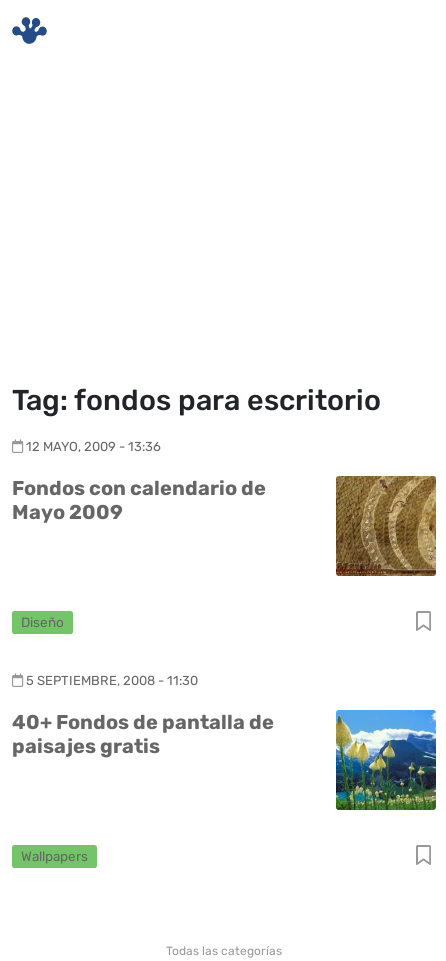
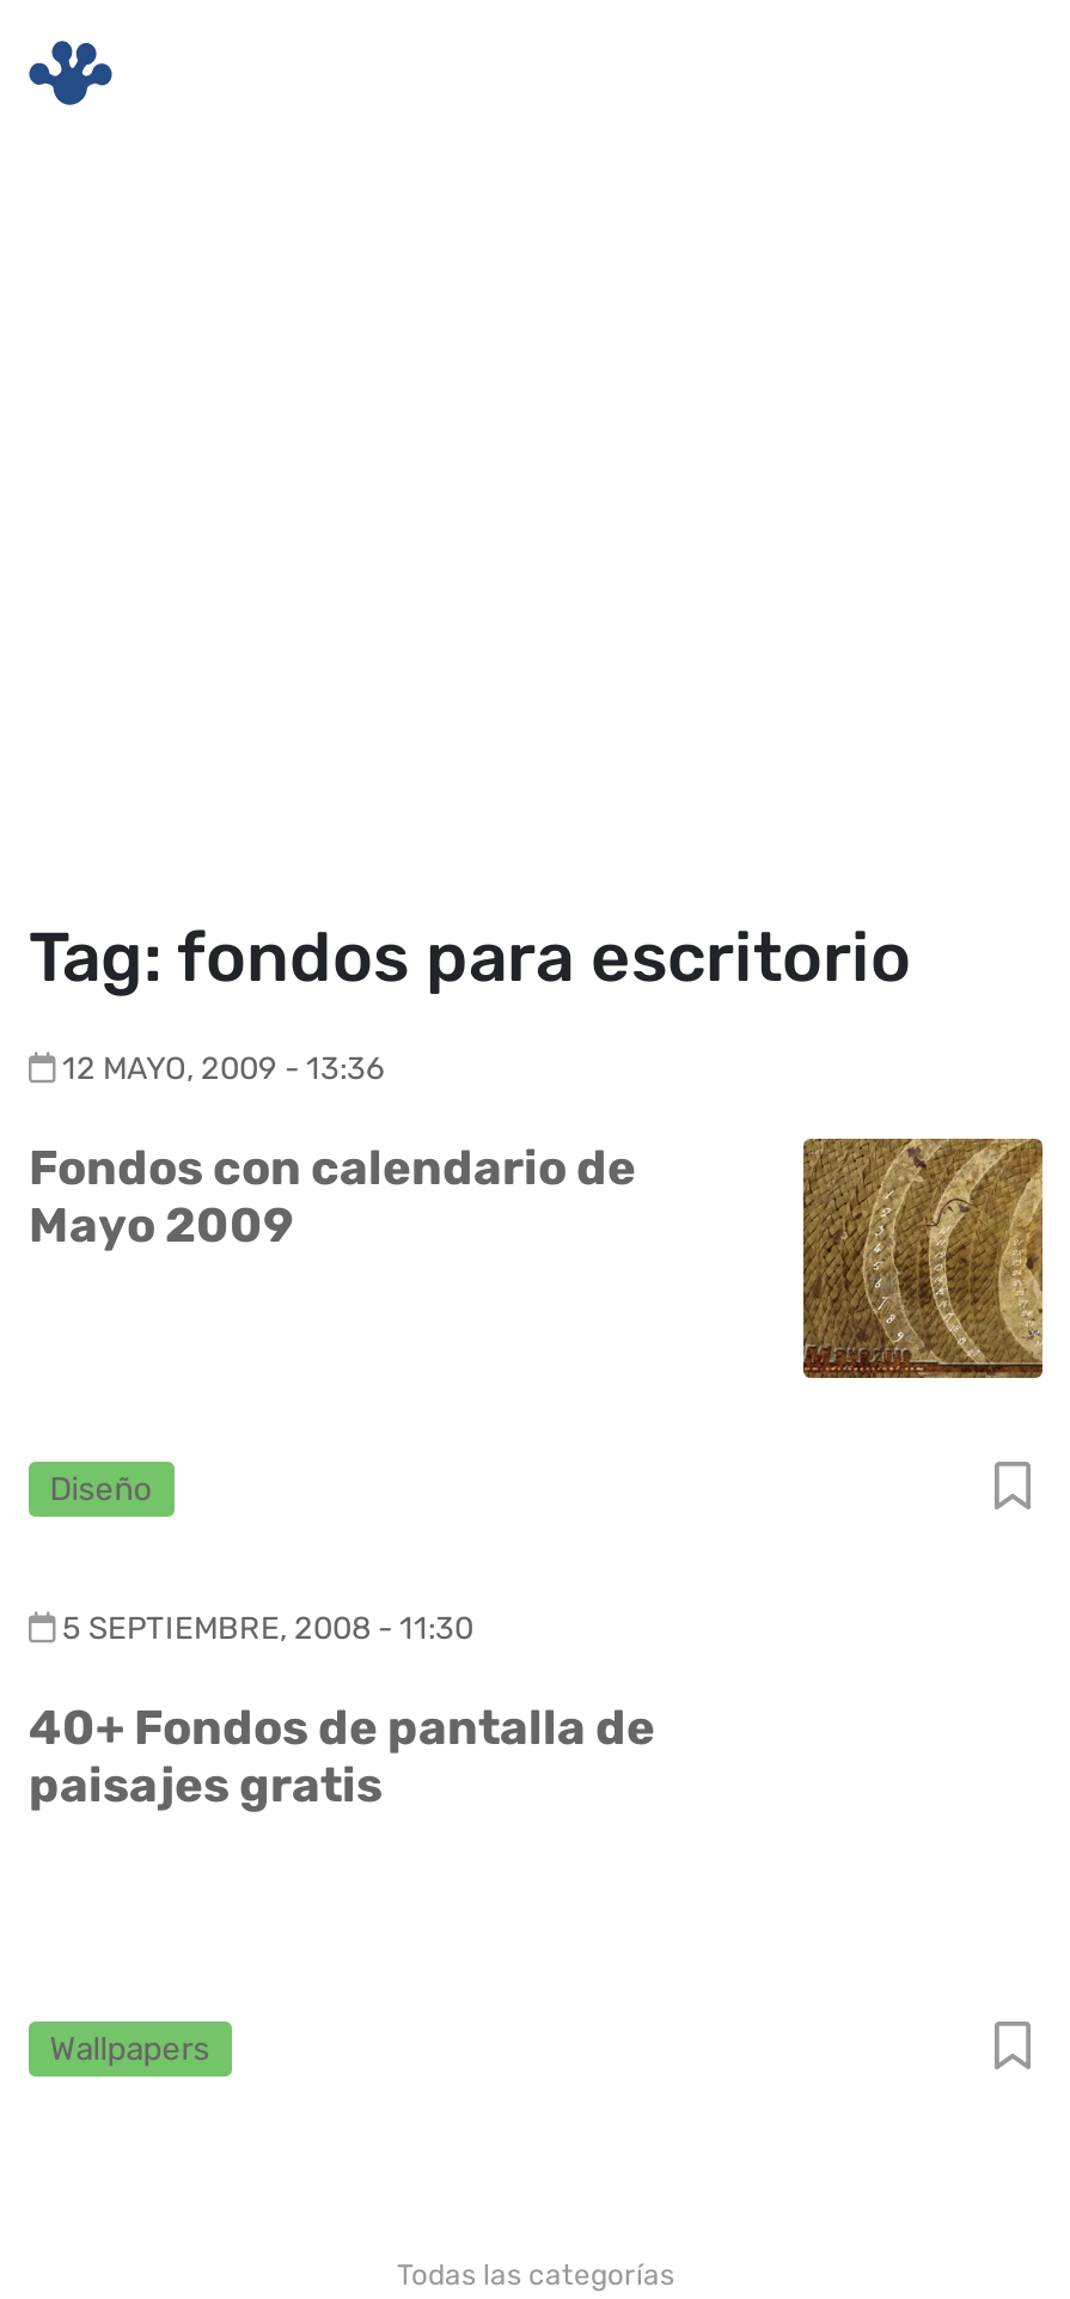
- [image]
